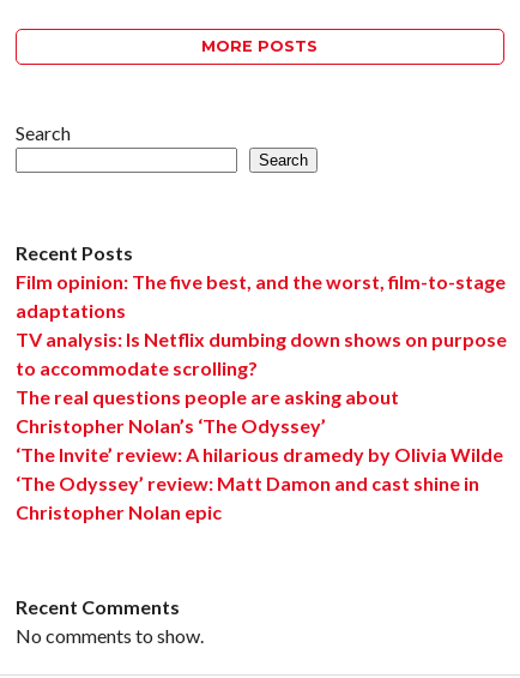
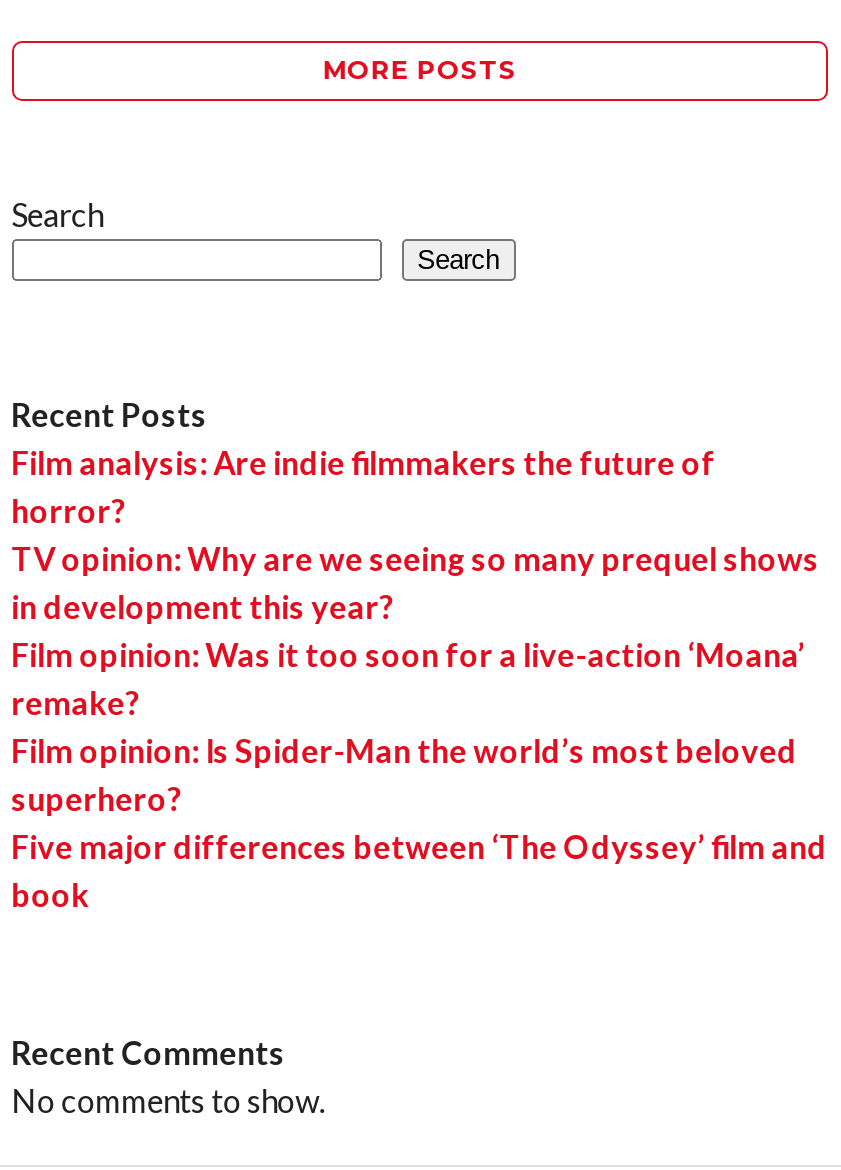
- Film opinion: The five best, and the worst, film-to-stage
- adaptations
- TV analysis: Is Netflix dumbing down shows on purpose
- to accommodate scrolling?
- The real questions people are asking about
- Christopher Nolan’s ‘The Odyssey’
- ‘The Invite’ review: A hilarious dramedy by Olivia Wilde
- ‘The Odyssey’ review: Matt Damon and cast shine in
- Christopher Nolan epic
+ Film analysis: Are indie filmmakers the future of
+ horror?
+ TV opinion: Why are we seeing so many prequel shows
+ in development this year?
+ Film opinion: Was it too soon for a live-action ‘Moana’
+ remake?
+ Film opinion: Is Spider-Man the world’s most beloved
+ superhero?
+ Five major differences between ‘The Odyssey’ film and
+ book
